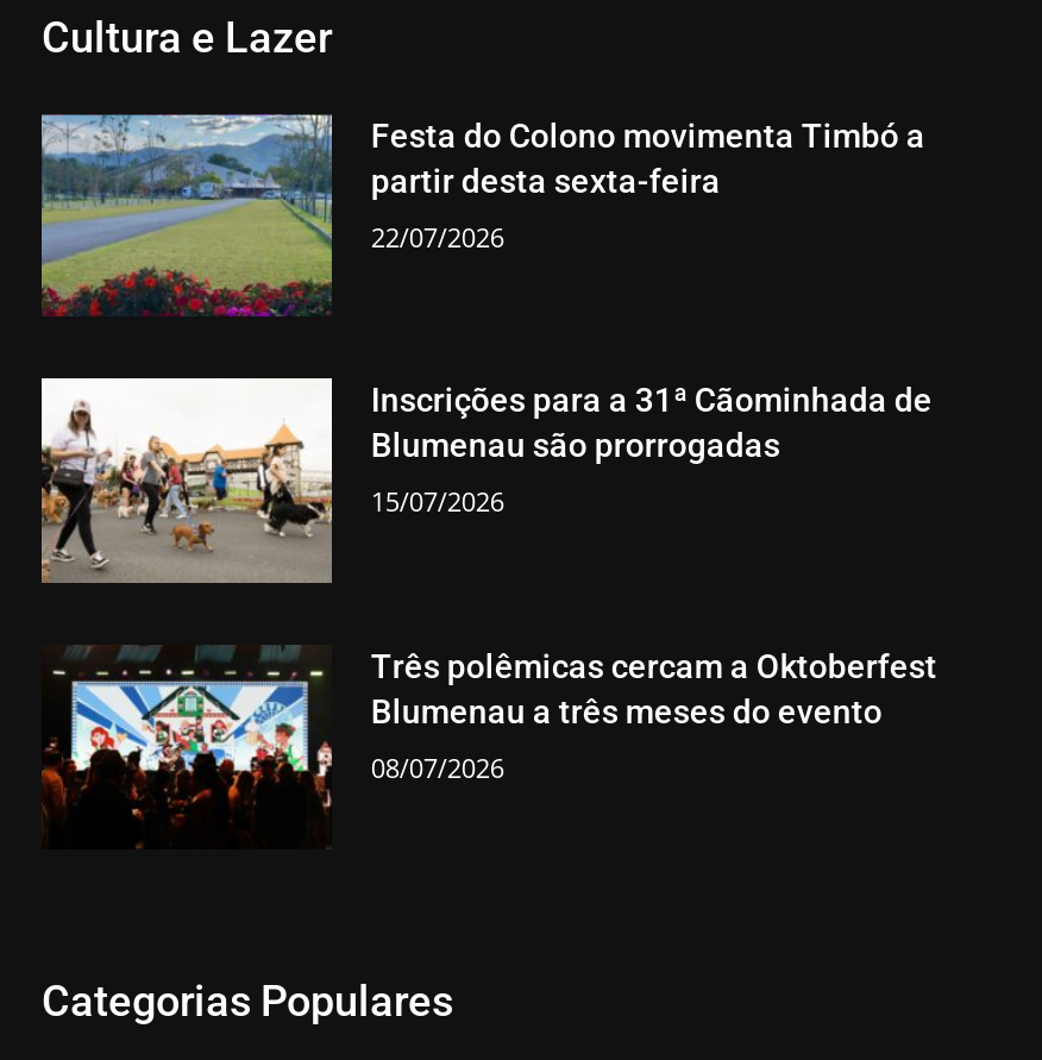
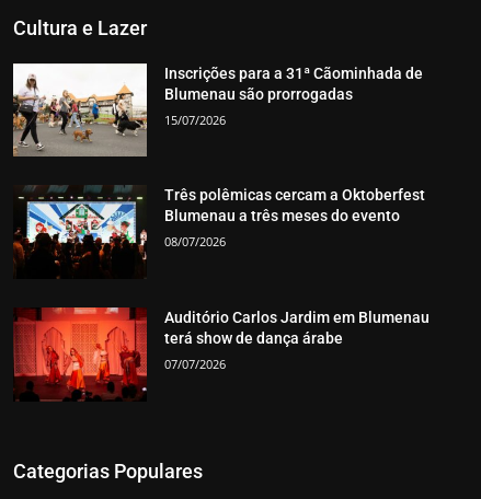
- [image]
- Festa do Colono movimenta Timbó a
- partir desta sexta-feira
- 22/07/2026

moved up: [image] | Inscrições para a 31ª Cãominhada de | Blumenau são prorrogadas | 15/07/2026 | Três polêmicas cercam a Oktoberfest | Blumenau a três meses do evento | 08/07/2026

+ [image]
+ Auditório Carlos Jardim em Blumenau
+ terá show de dança árabe
+ 07/07/2026
